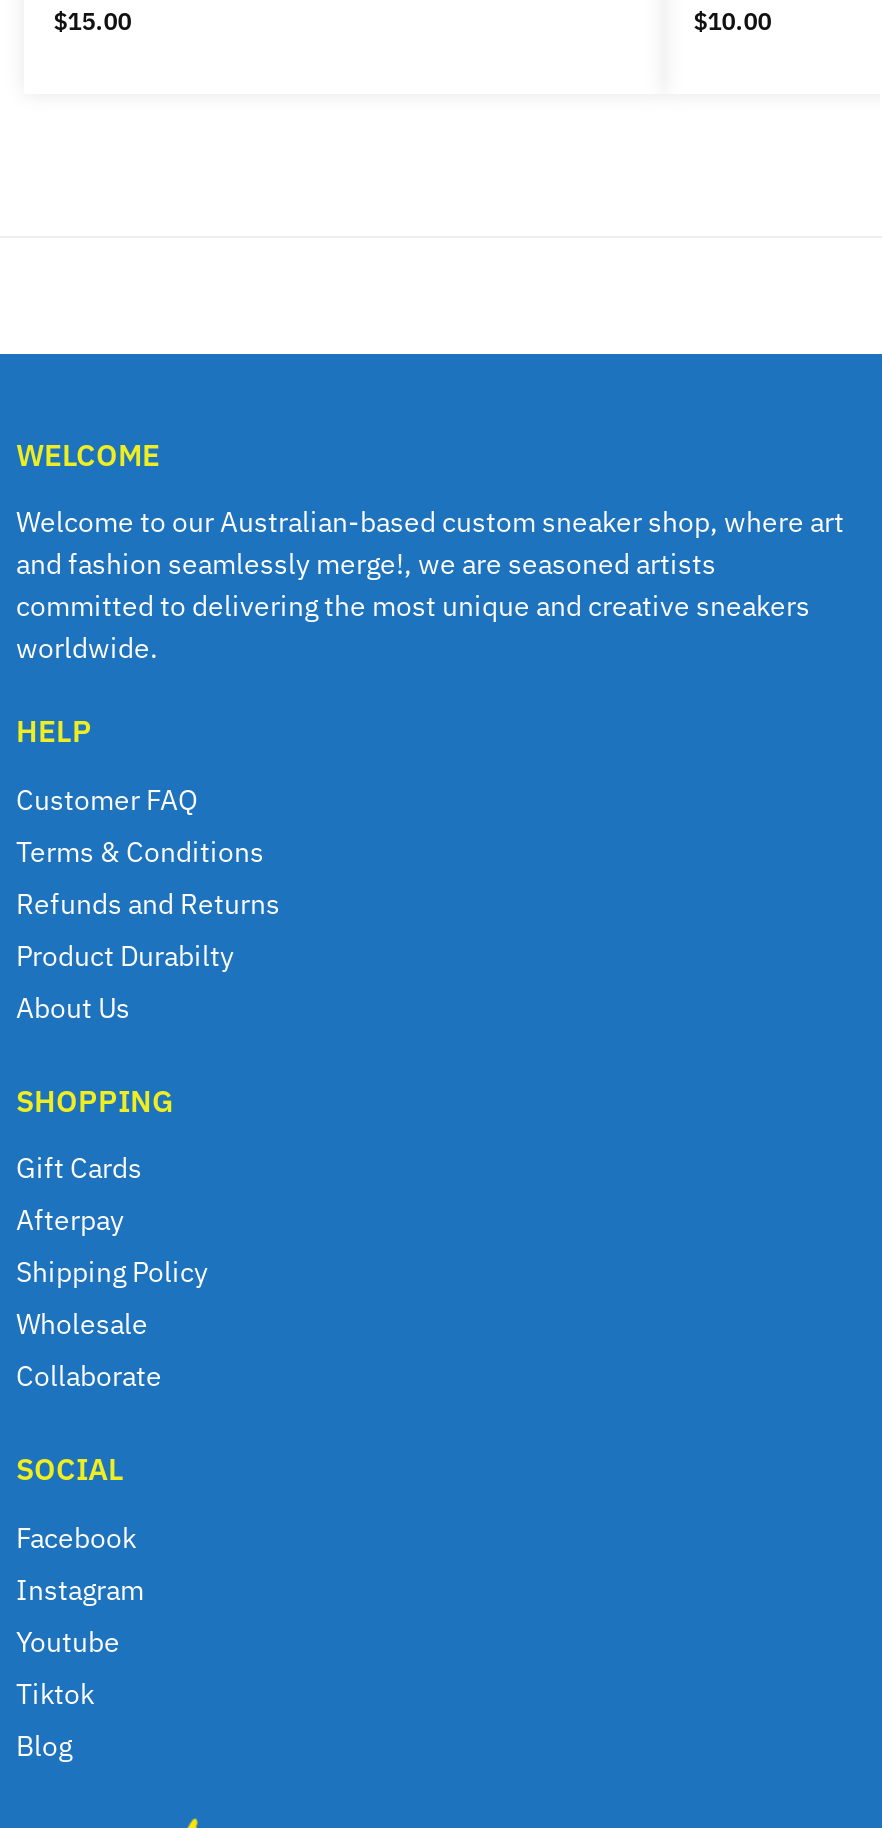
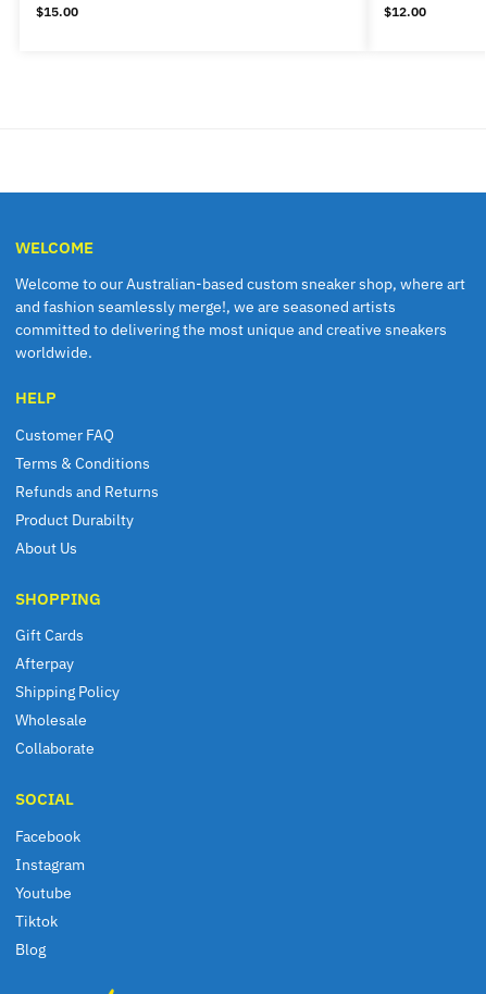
- $10.00
+ $12.00
